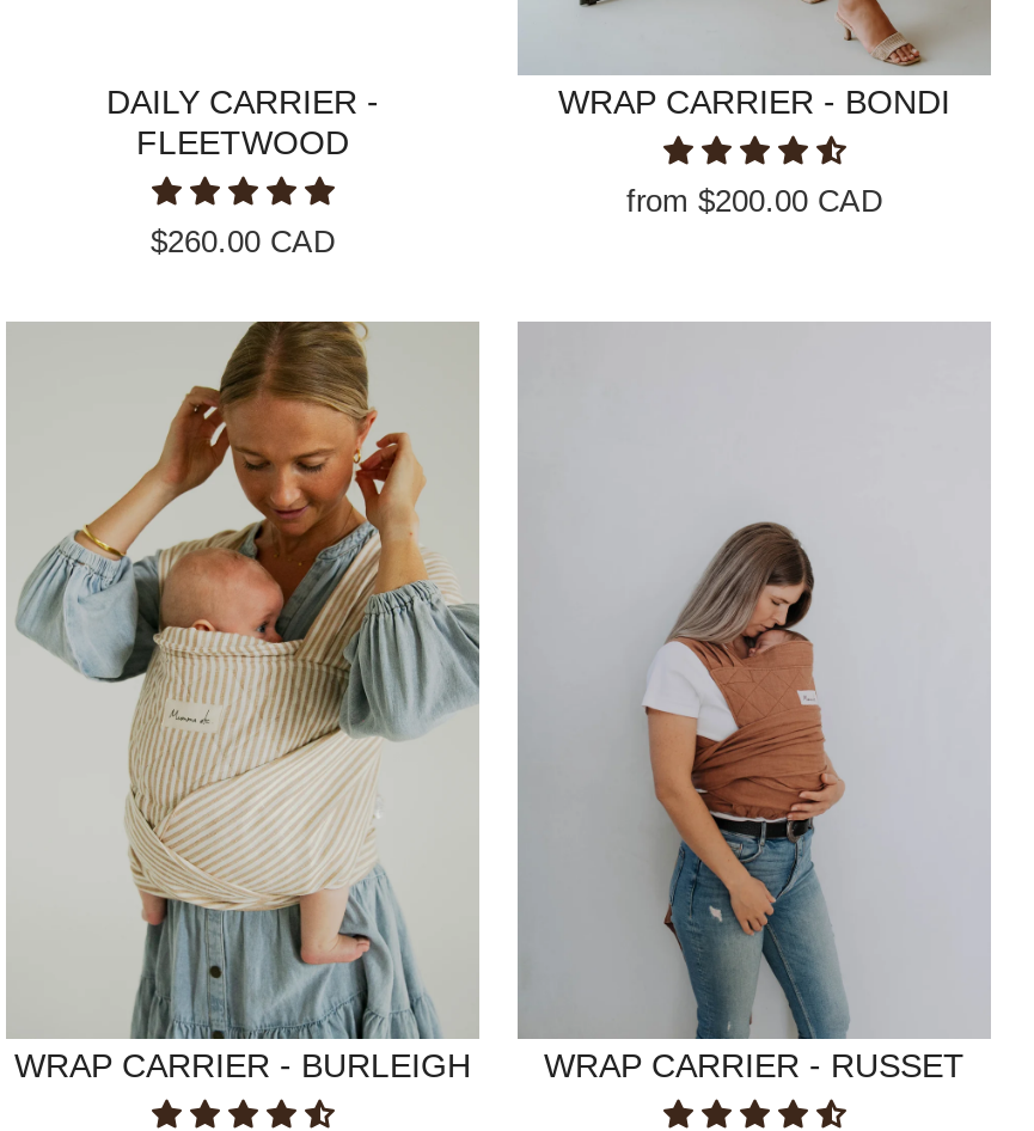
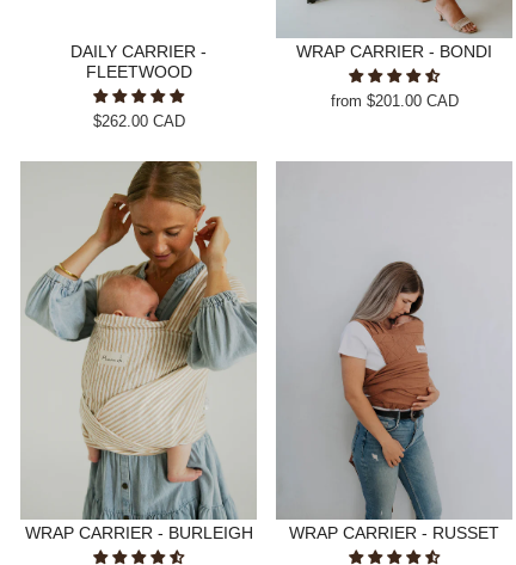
- from $200.00 CAD
+ from $201.00 CAD

- $260.00 CAD
+ $262.00 CAD
